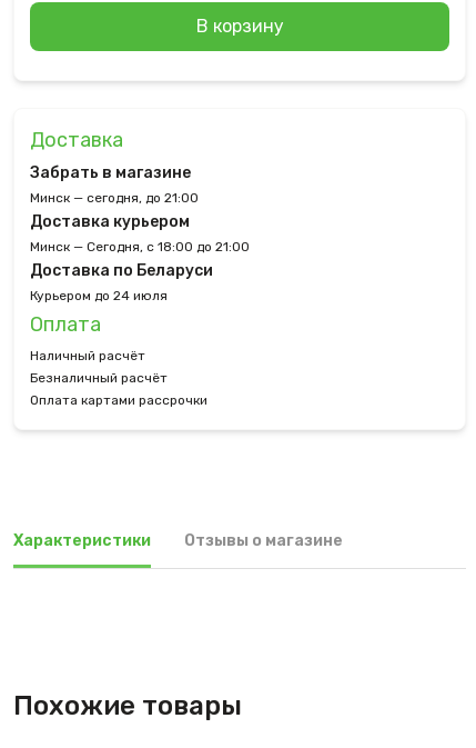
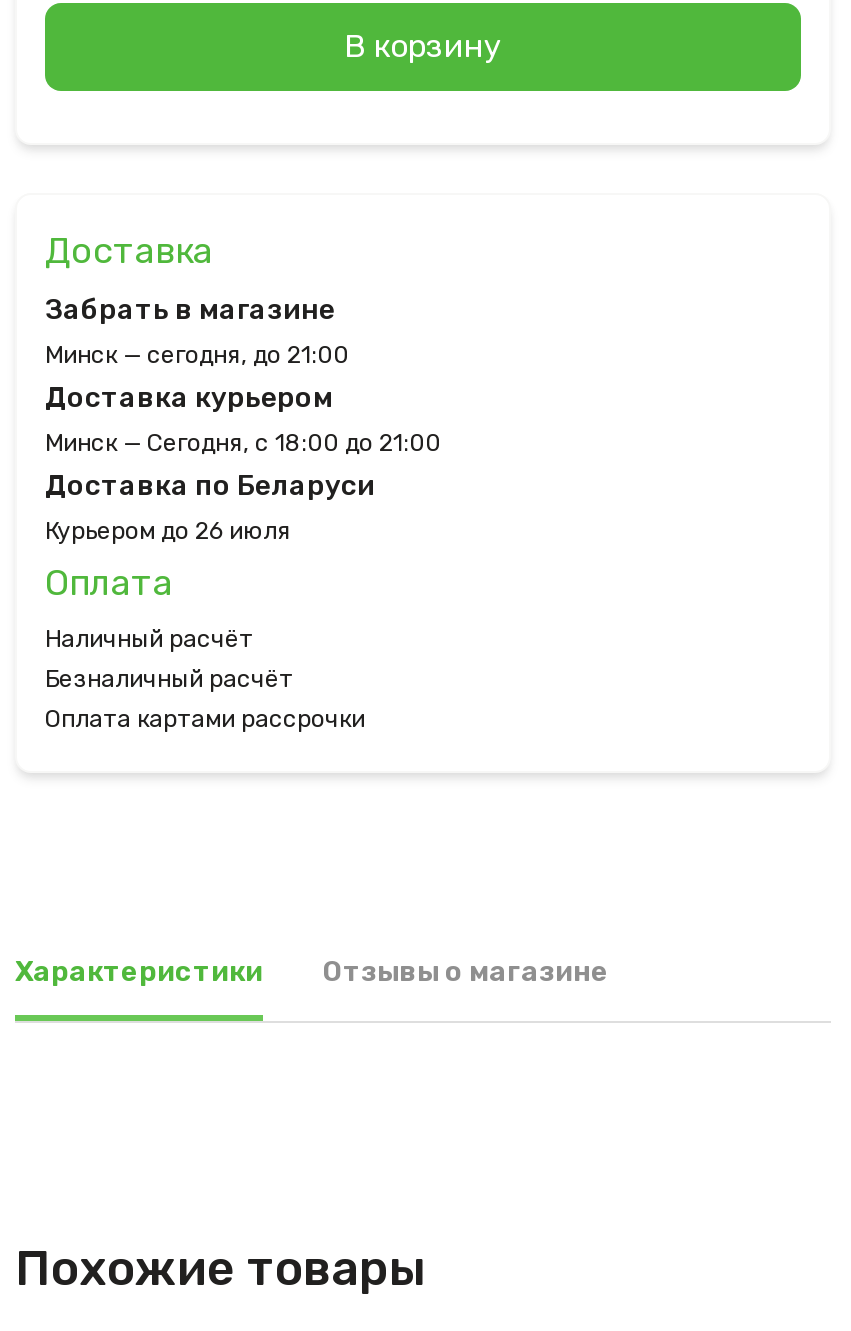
- Курьером до 24 июля
+ Курьером до 26 июля
